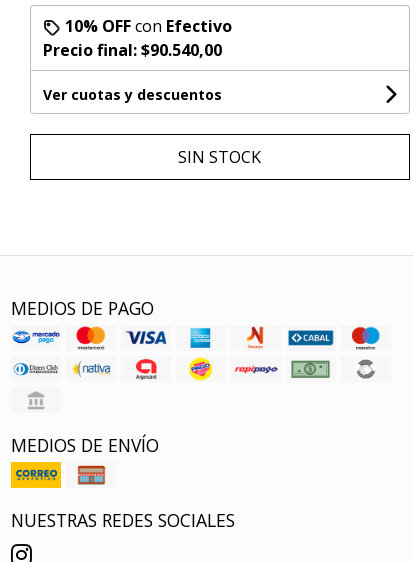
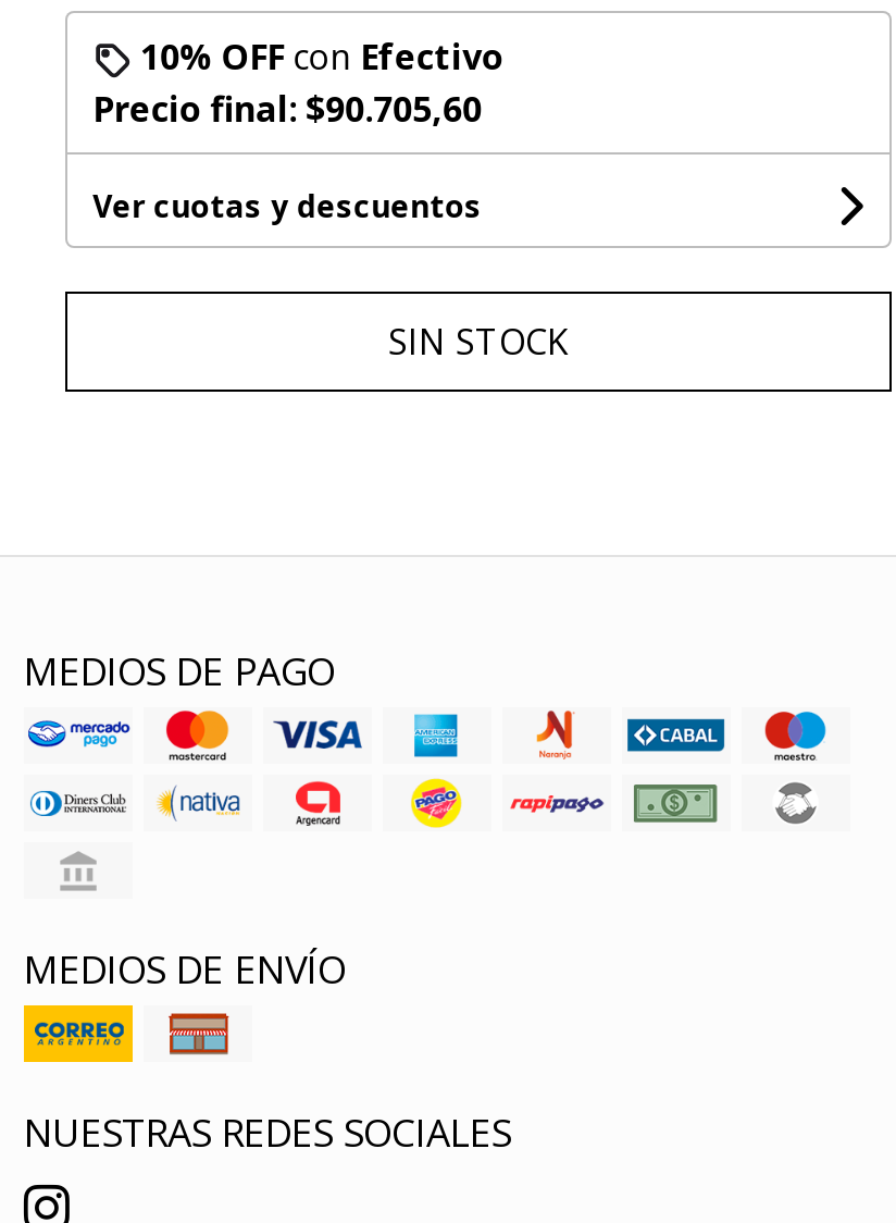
- Precio final: $90.540,00
+ Precio final: $90.705,60
